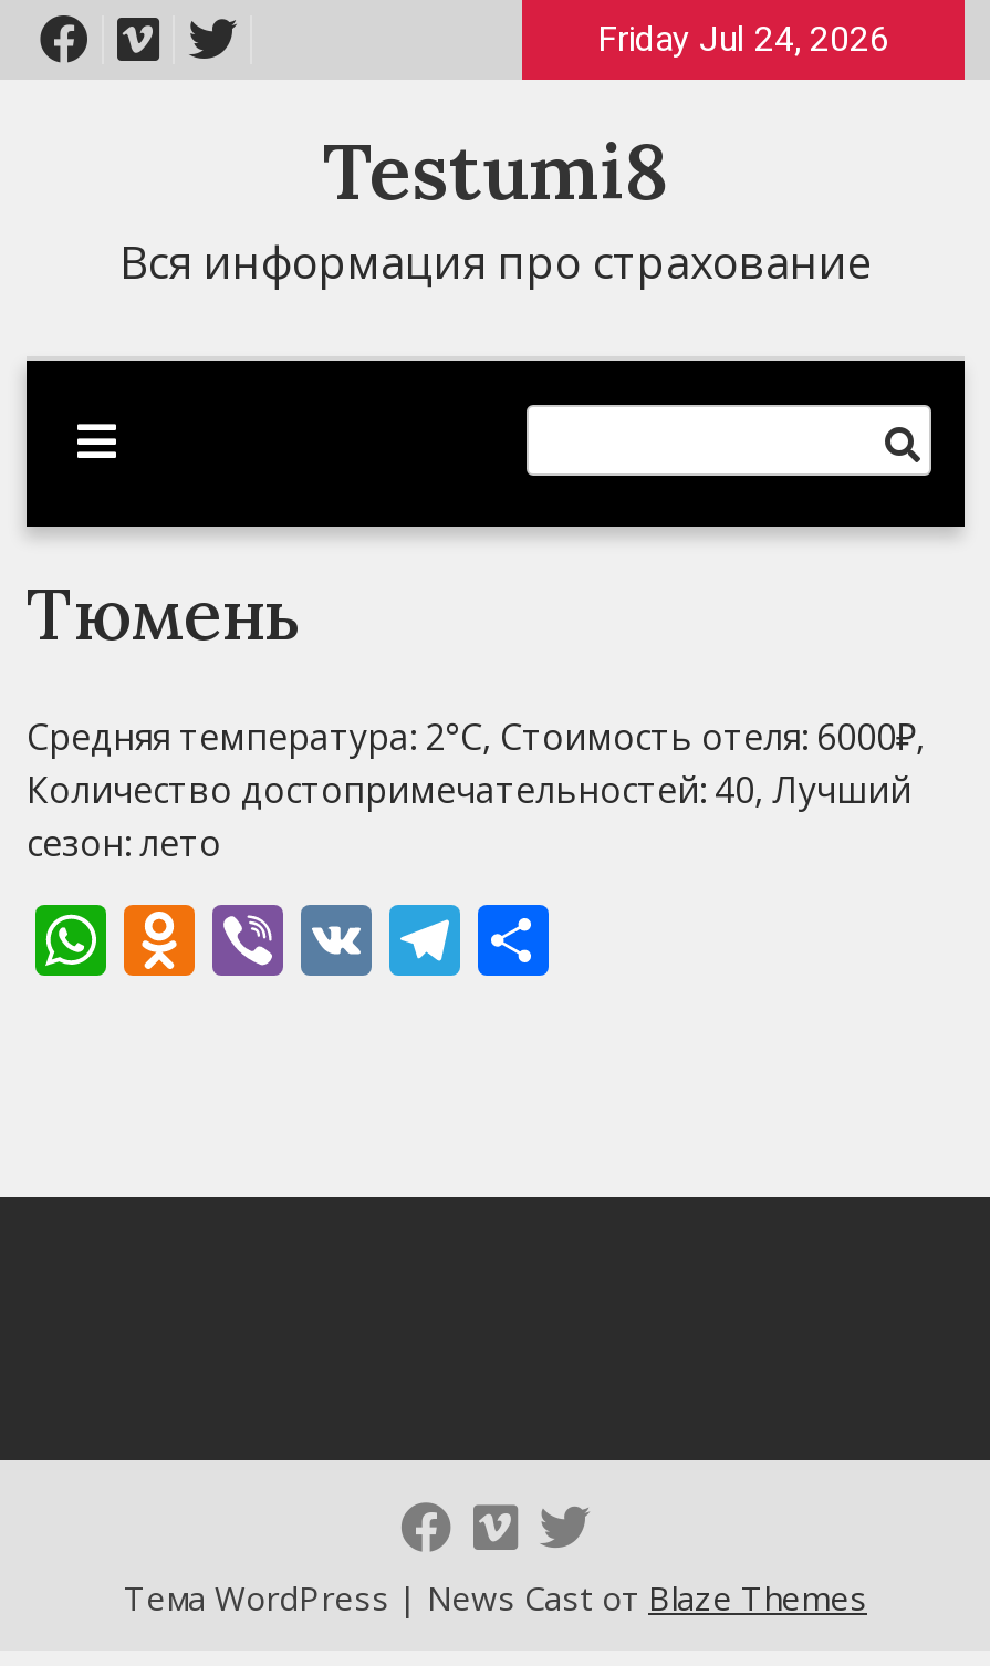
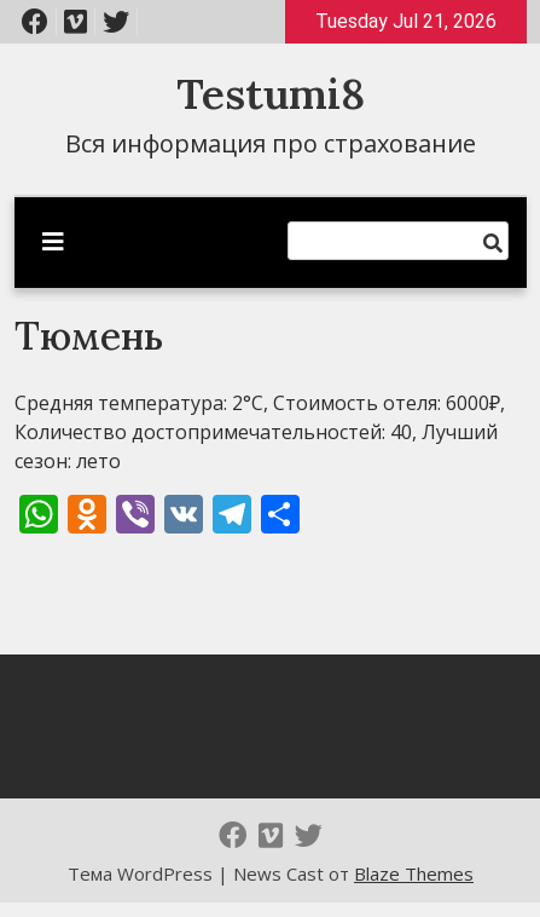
- Friday Jul 24, 2026
+ Tuesday Jul 21, 2026
